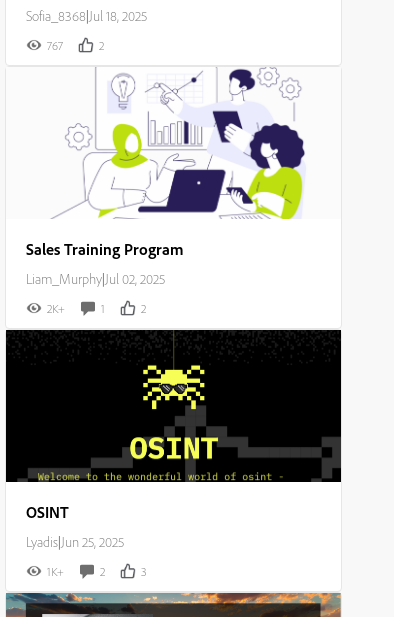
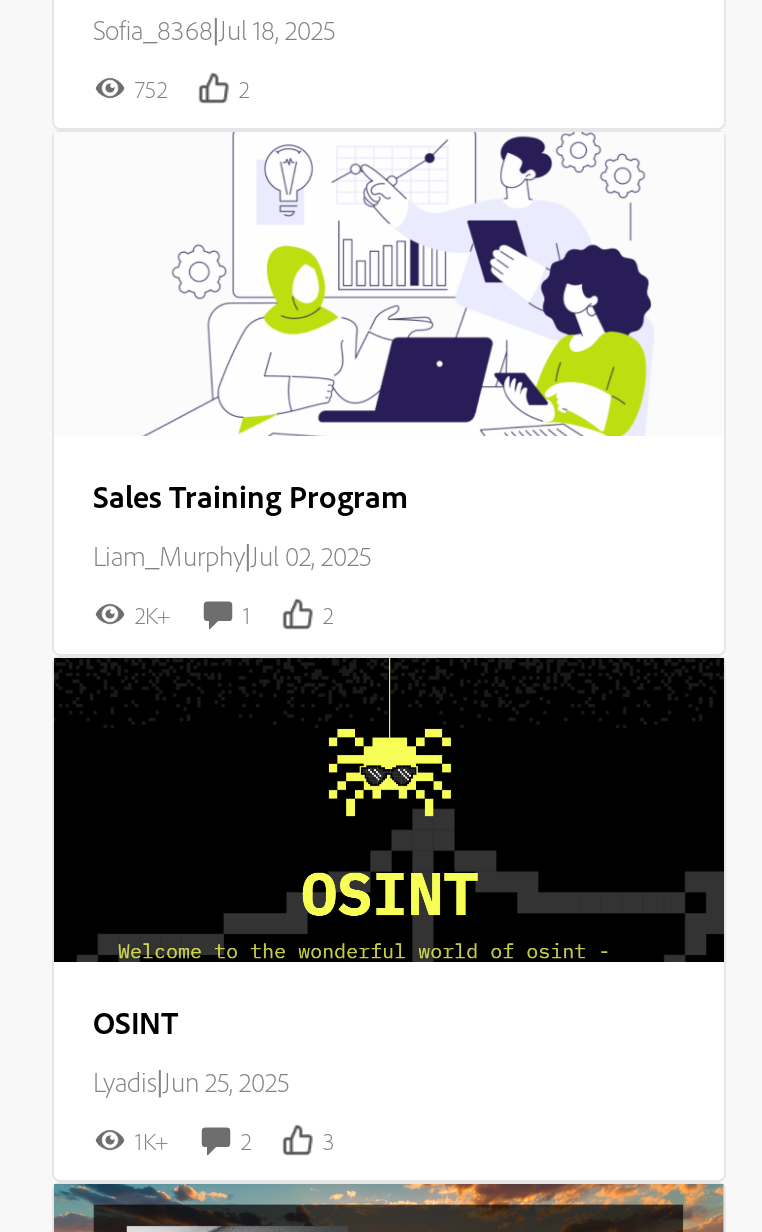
- 767
+ 752
